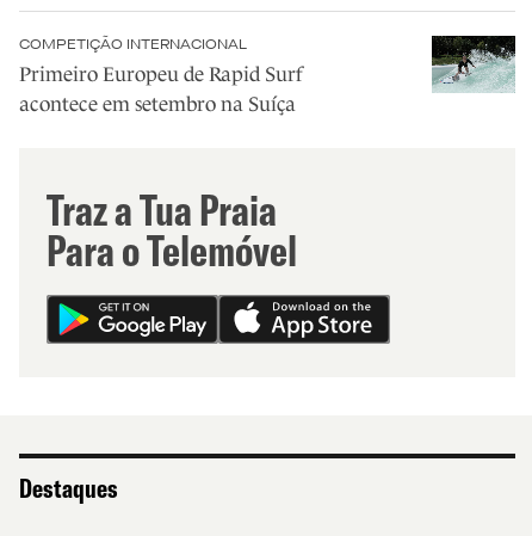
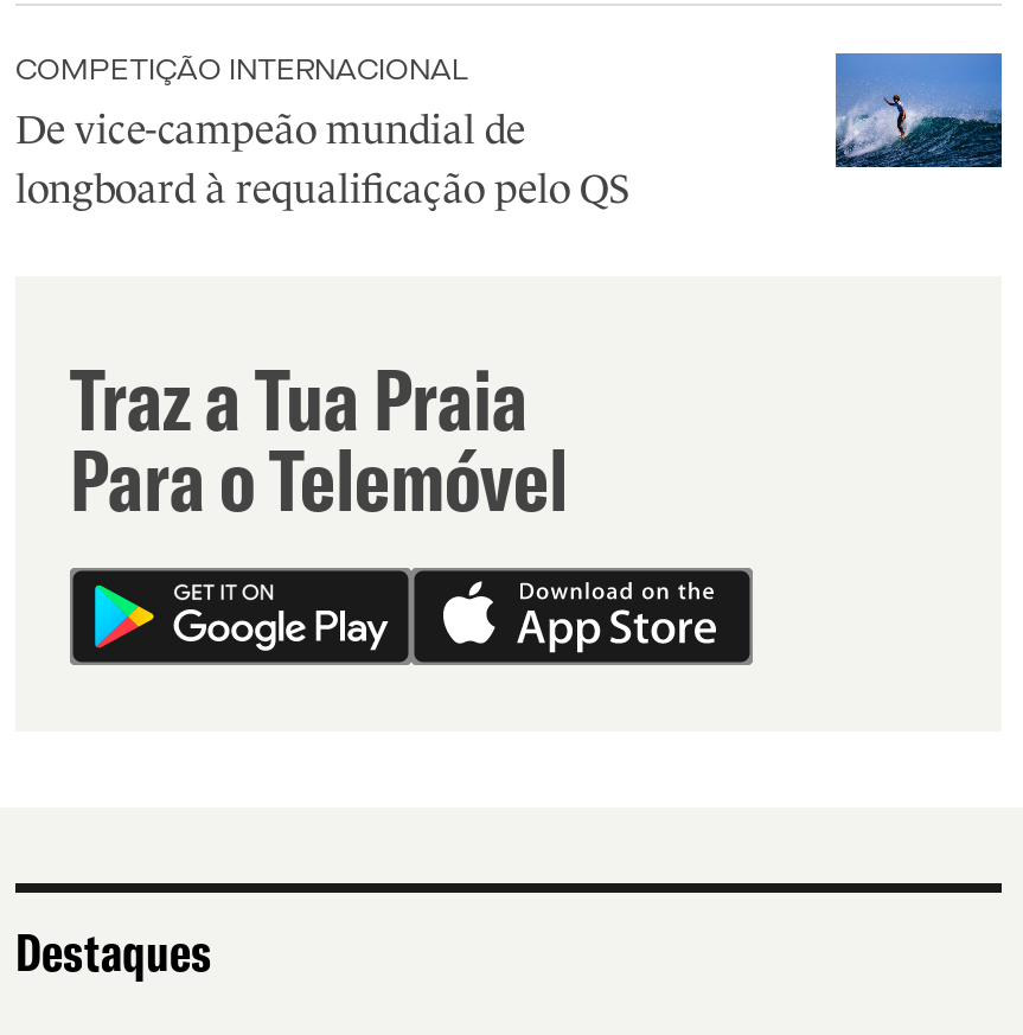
- [image]
+ [image]

- Primeiro Europeu de Rapid Surf
- acontece em setembro na Suíça
+ De vice-campeão mundial de
+ longboard à requalificação pelo QS
